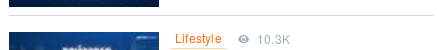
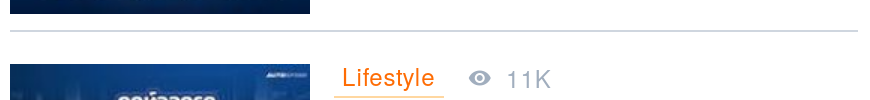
- Lifestyle 10.3K
+ Lifestyle 11K
